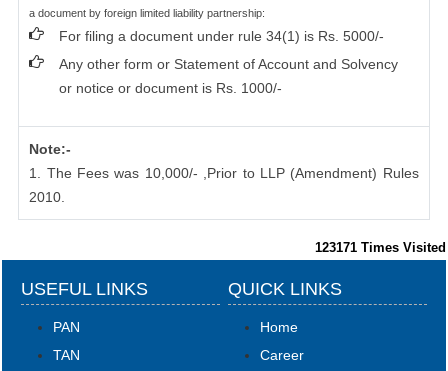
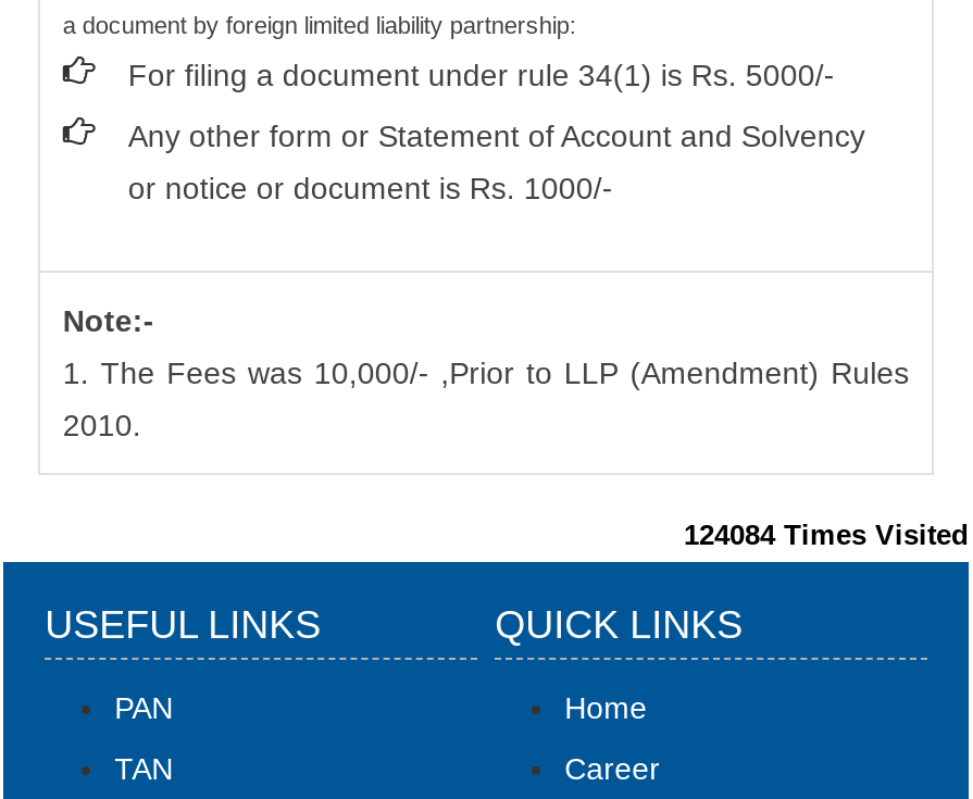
- 123171 Times Visited
+ 124084 Times Visited
